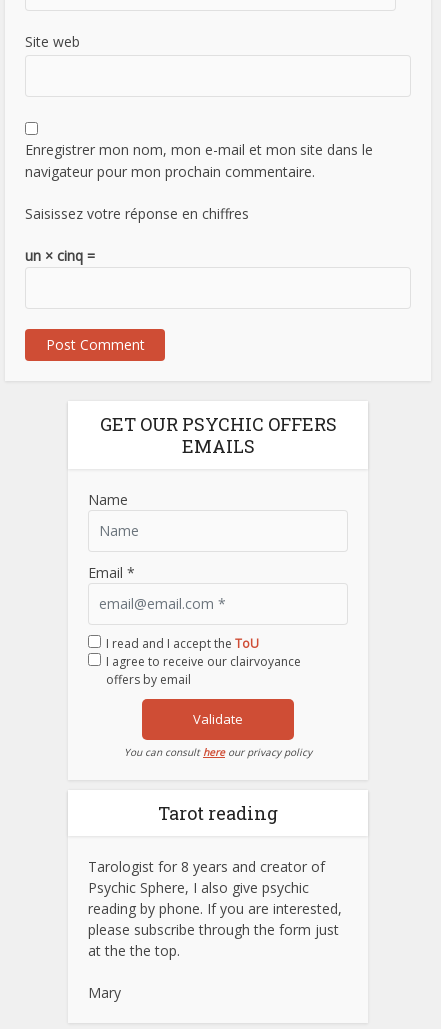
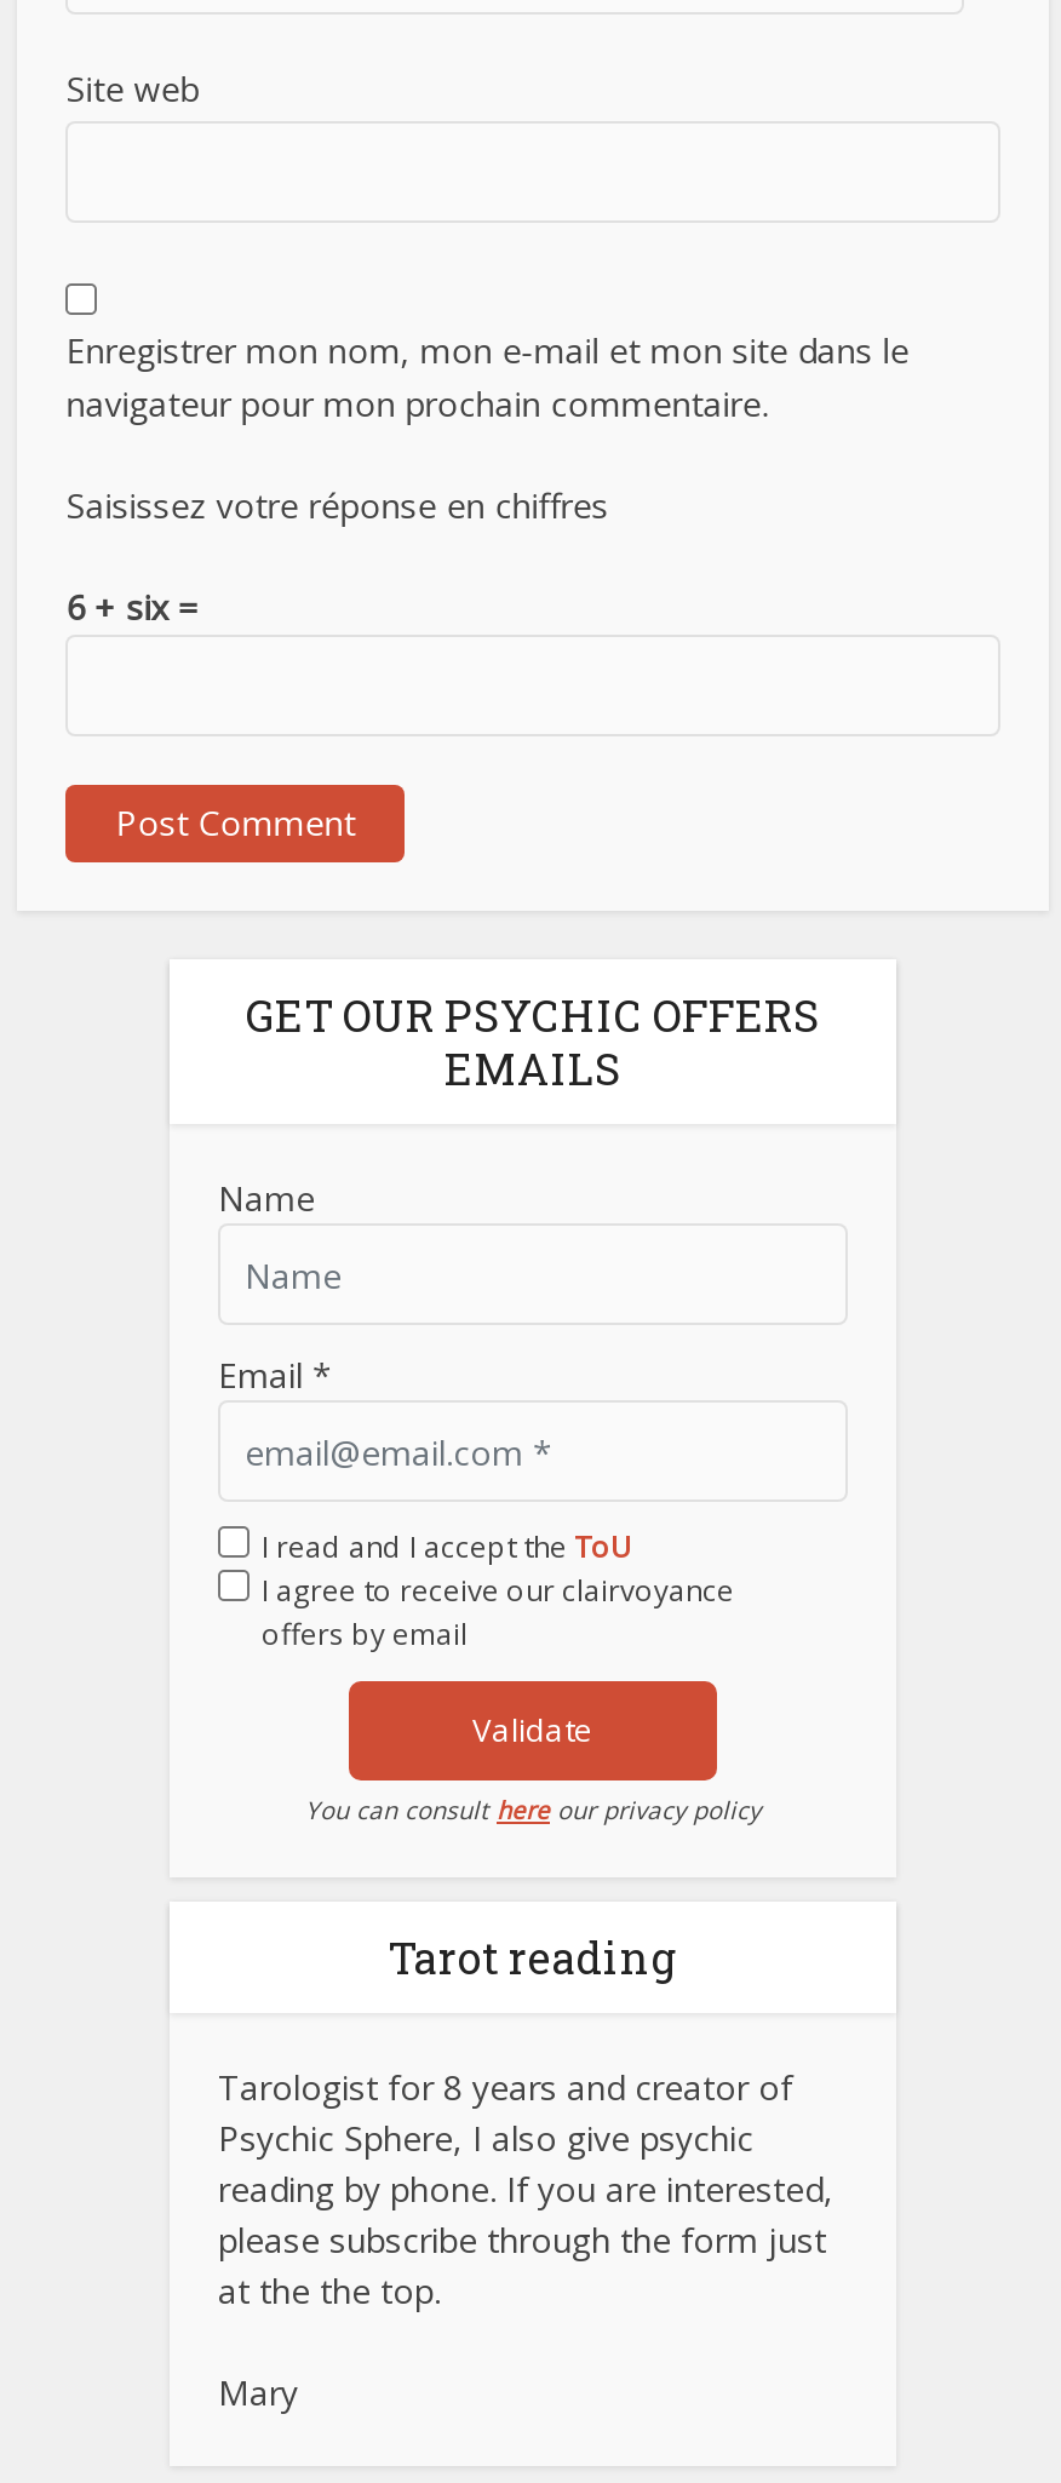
- un × cinq =
+ 6 + six =
